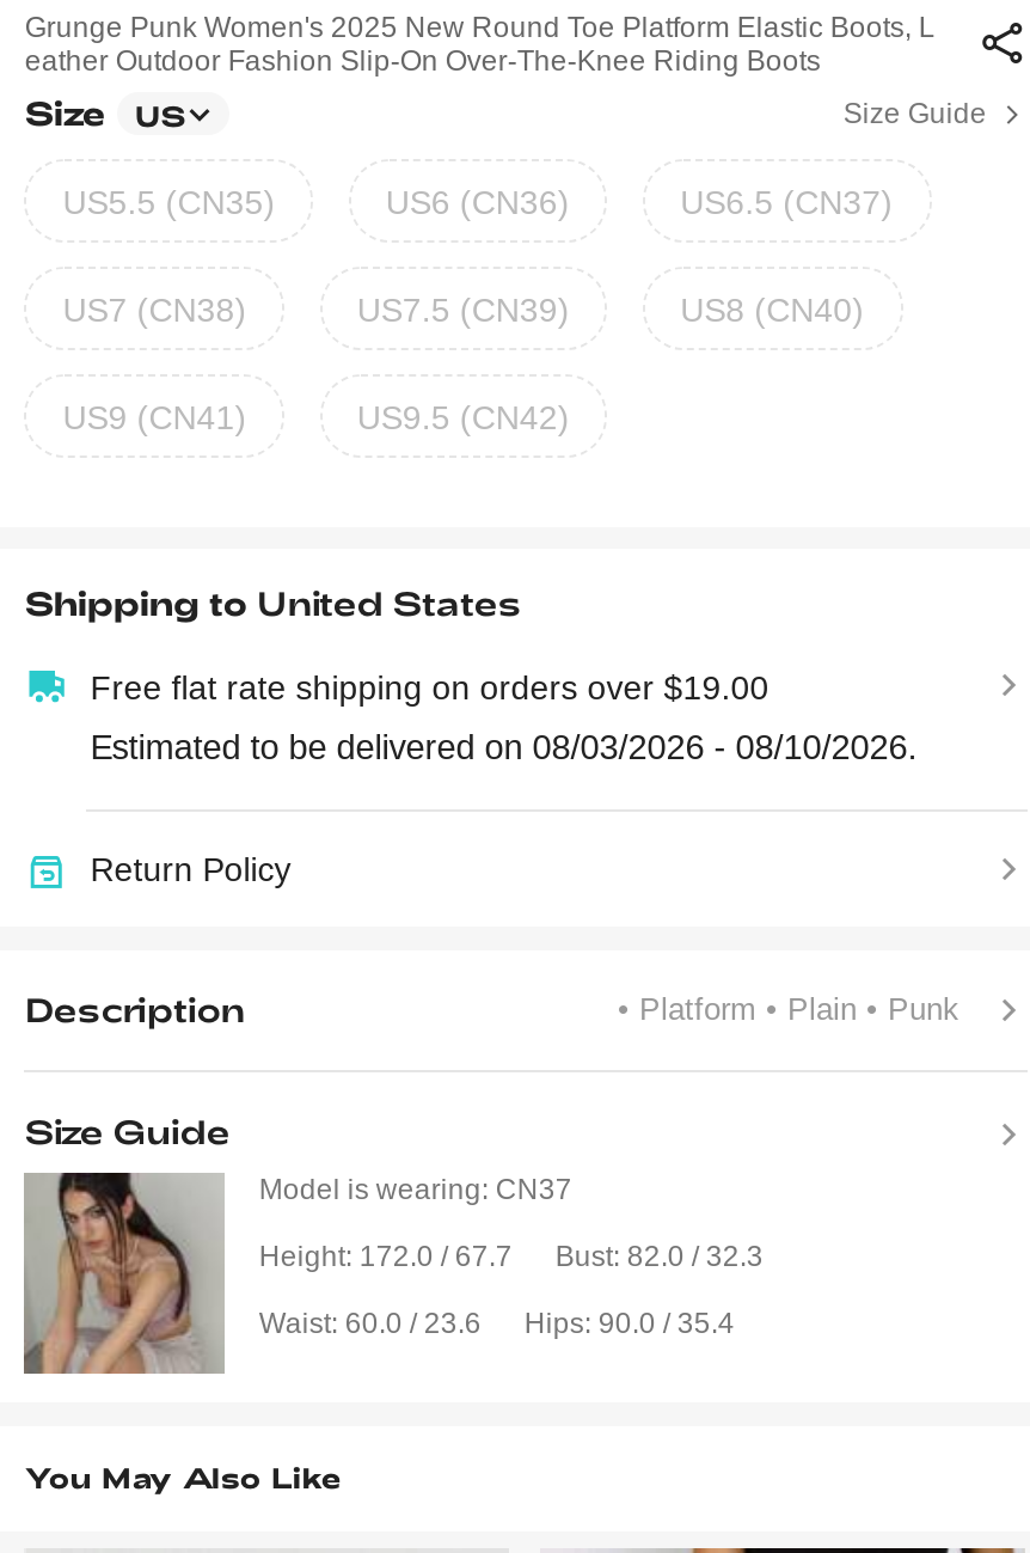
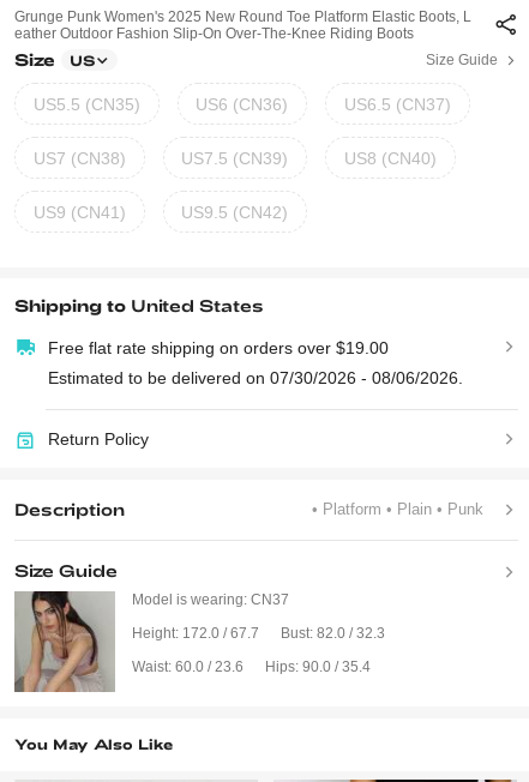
- Estimated to be delivered on 08/03/2026 - 08/10/2026.
+ Estimated to be delivered on 07/30/2026 - 08/06/2026.
